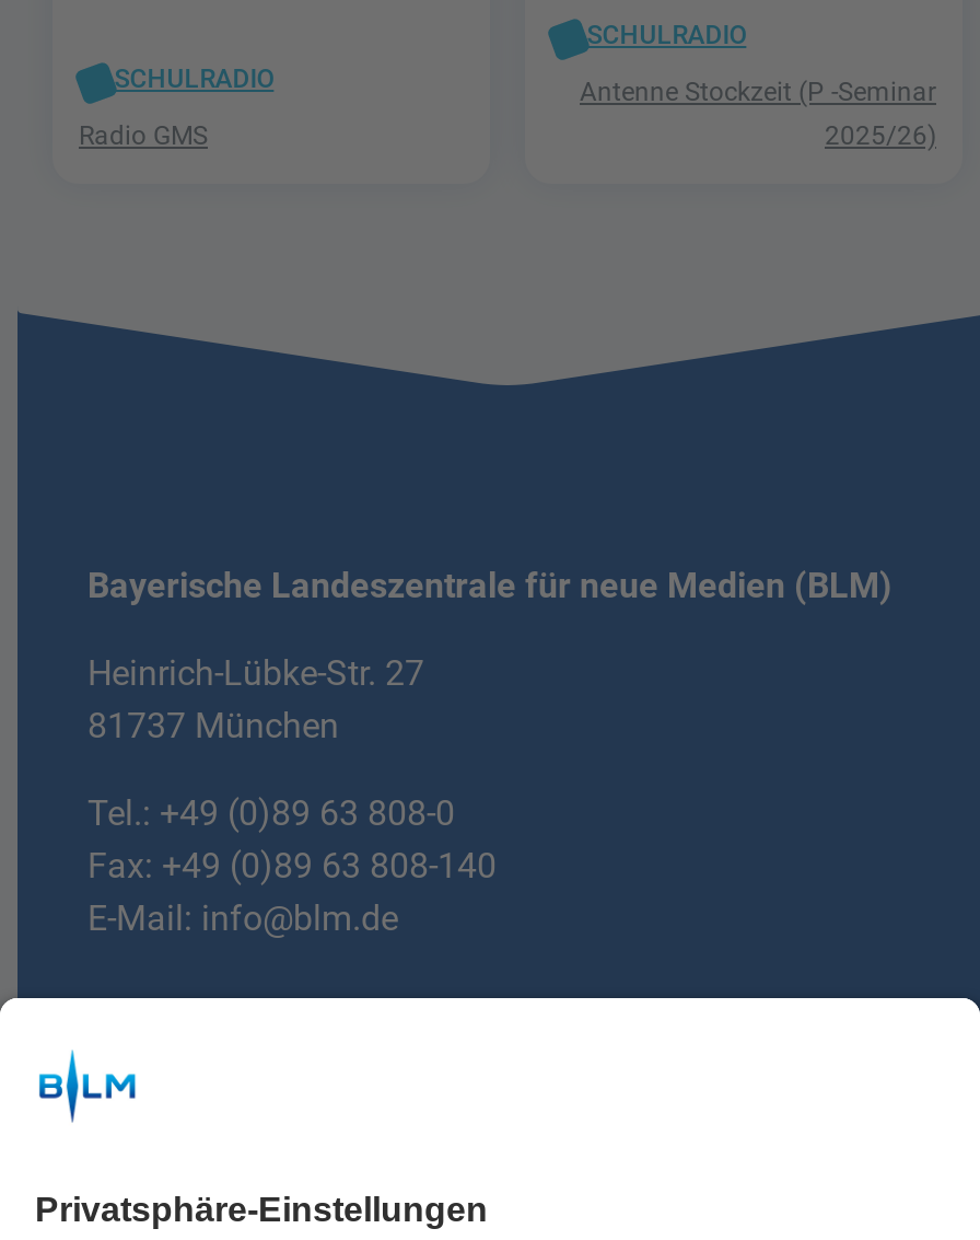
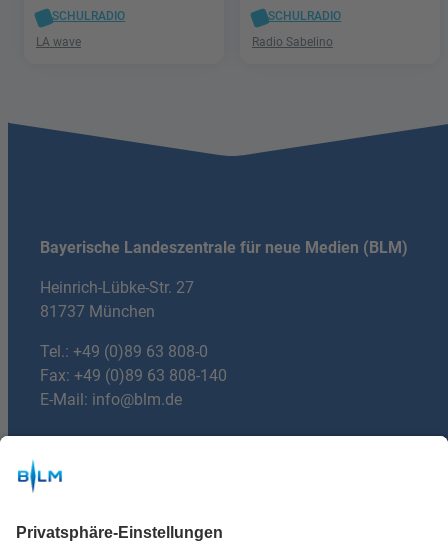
- Antenne Stockzeit (P -Seminar
- 2025/26)
+ Radio Sabelino

- Radio GMS
+ LA wave
